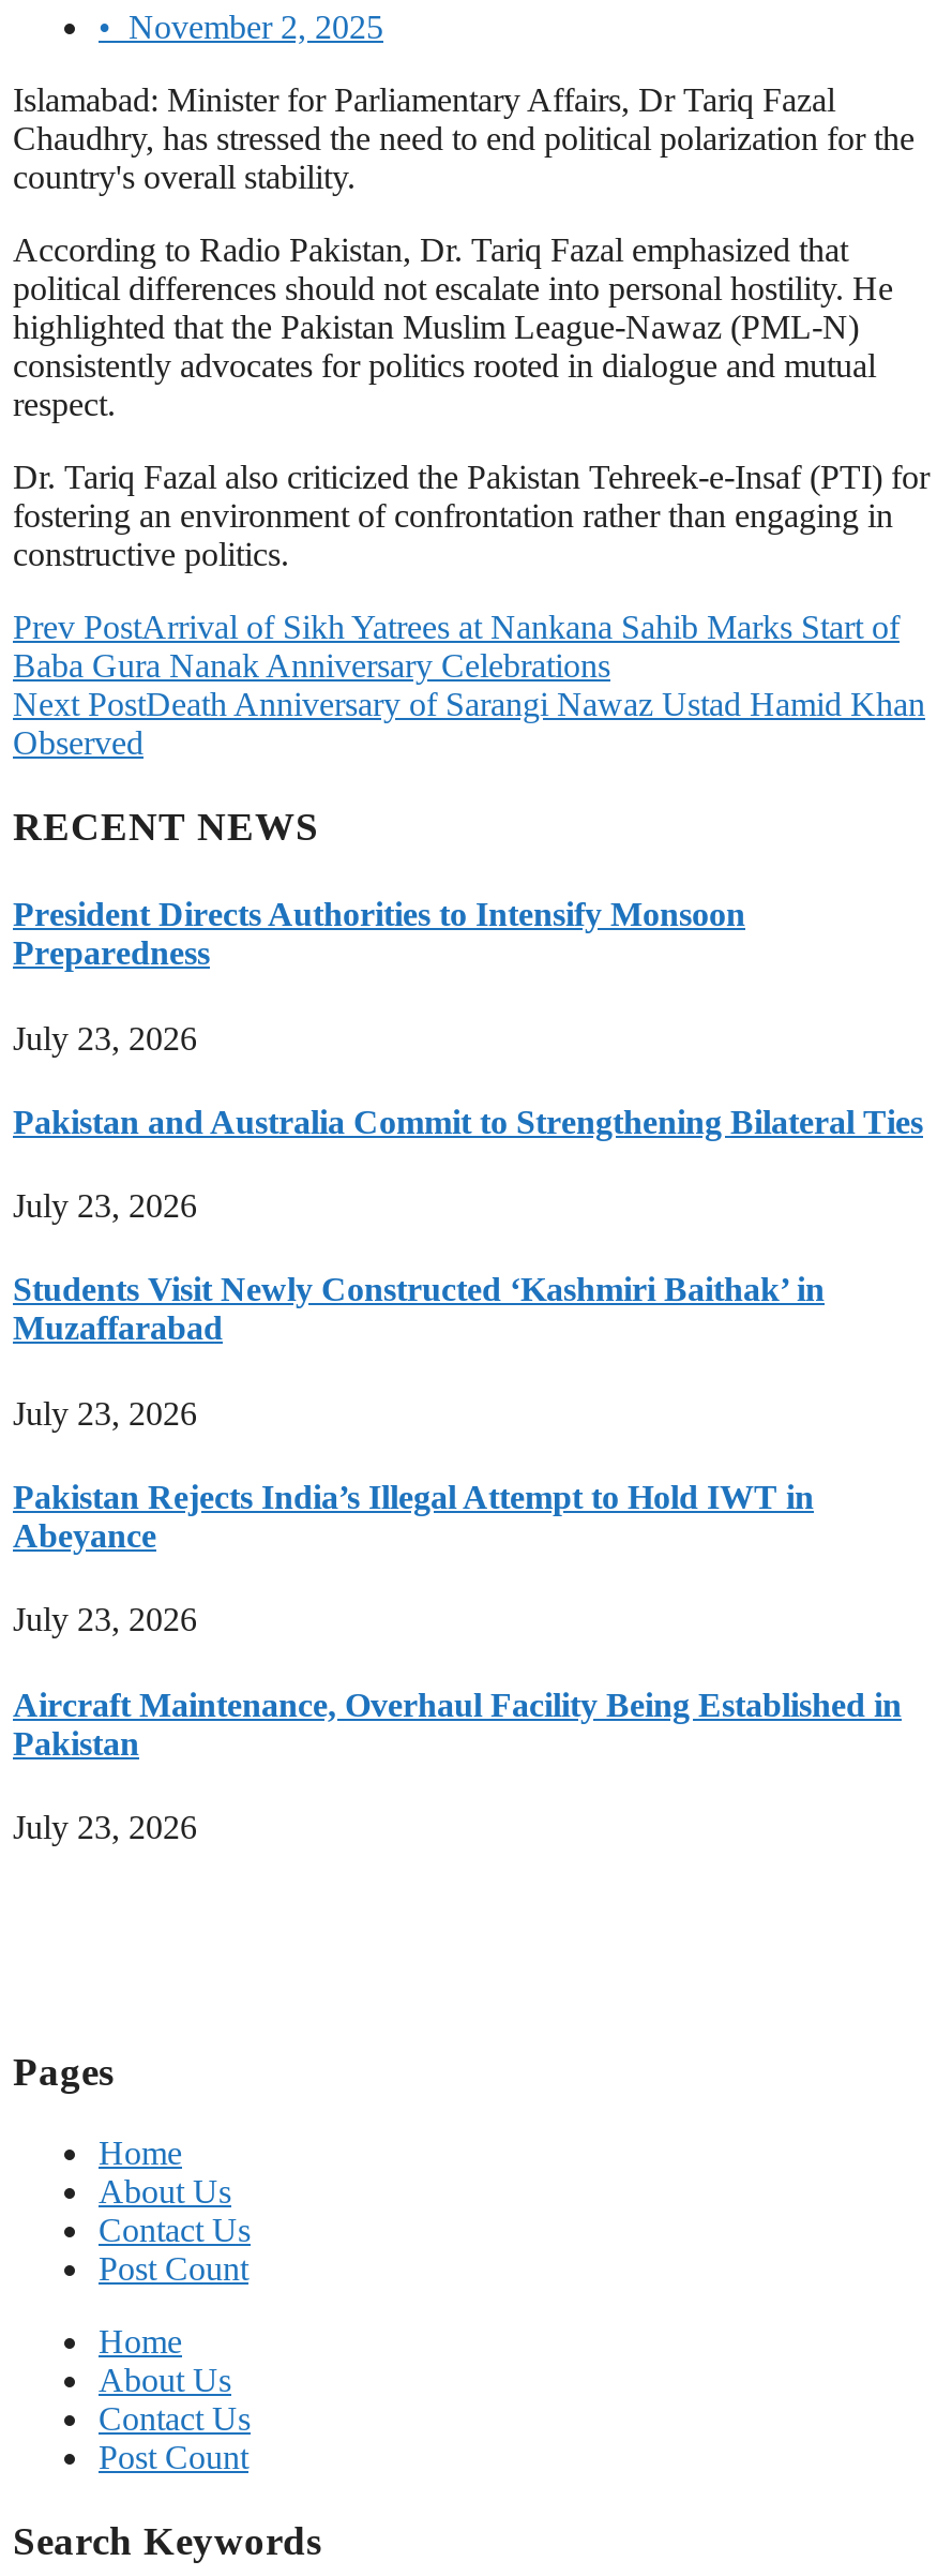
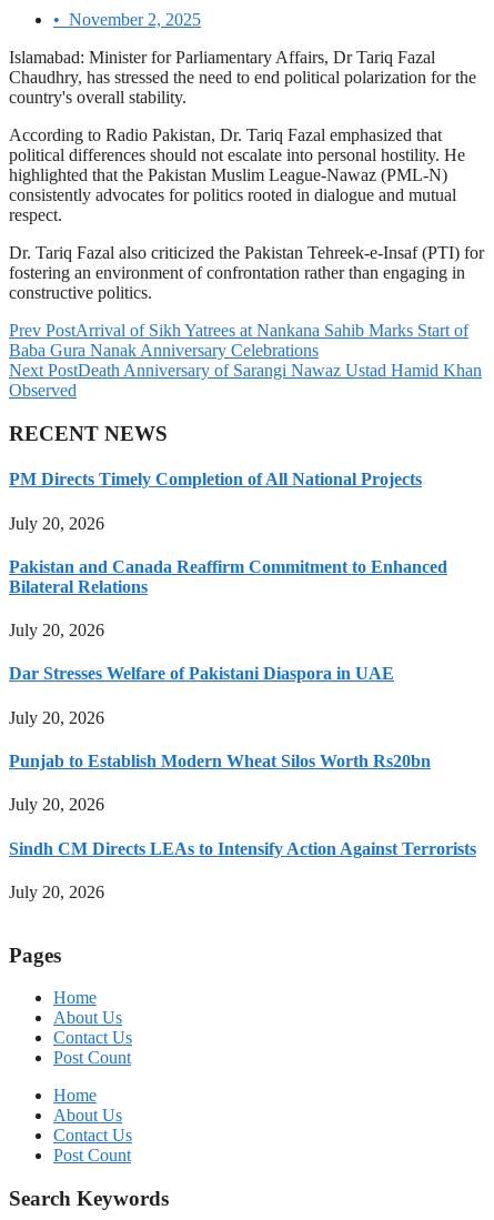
- President Directs Authorities to Intensify Monsoon
- Preparedness
+ PM Directs Timely Completion of All National Projects

- July 23, 2026
+ July 20, 2026

- Pakistan and Australia Commit to Strengthening Bilateral Ties
+ Pakistan and Canada Reaffirm Commitment to Enhanced
+ Bilateral Relations

- July 23, 2026
+ July 20, 2026

- Students Visit Newly Constructed ‘Kashmiri Baithak’ in
- Muzaffarabad
+ Dar Stresses Welfare of Pakistani Diaspora in UAE

- July 23, 2026
+ July 20, 2026

- Pakistan Rejects India’s Illegal Attempt to Hold IWT in
- Abeyance
+ Punjab to Establish Modern Wheat Silos Worth Rs20bn

- July 23, 2026
+ July 20, 2026

- Aircraft Maintenance, Overhaul Facility Being Established in
- Pakistan
+ Sindh CM Directs LEAs to Intensify Action Against Terrorists

- July 23, 2026
+ July 20, 2026
